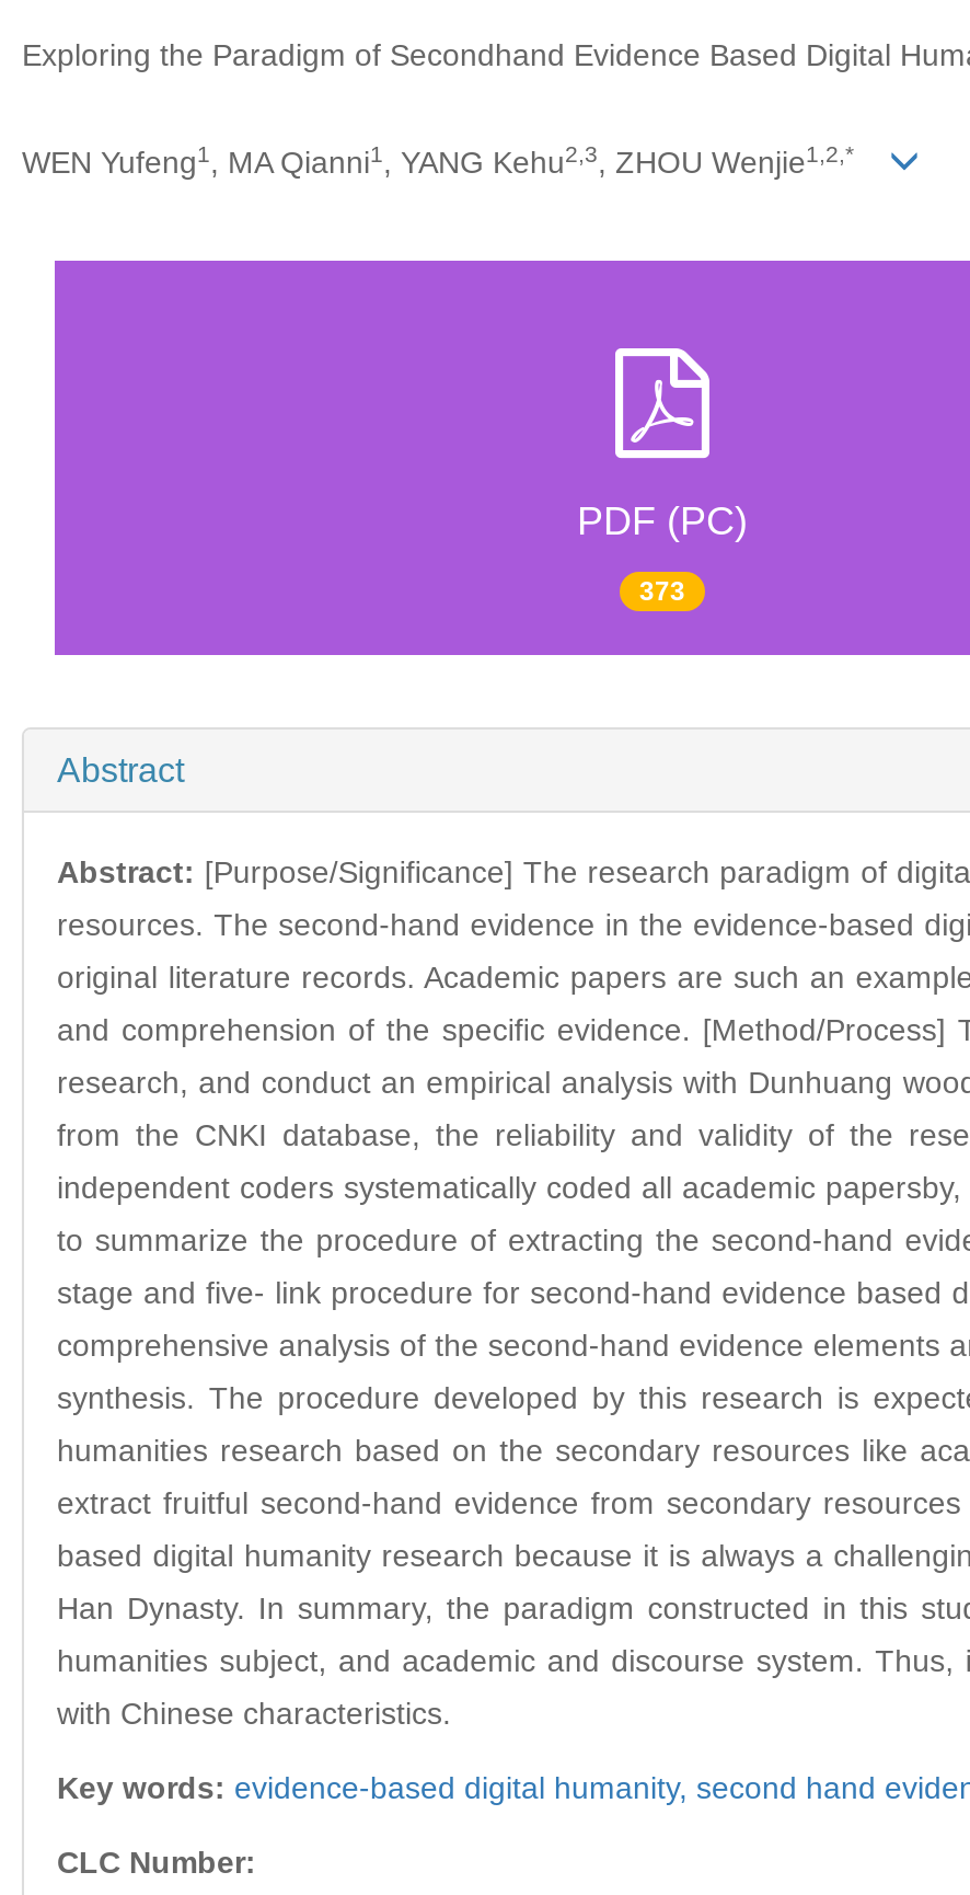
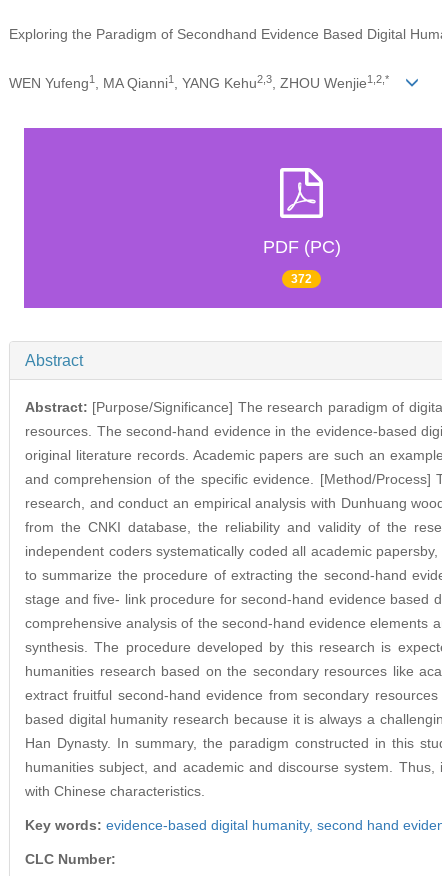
- 373
+ 372
